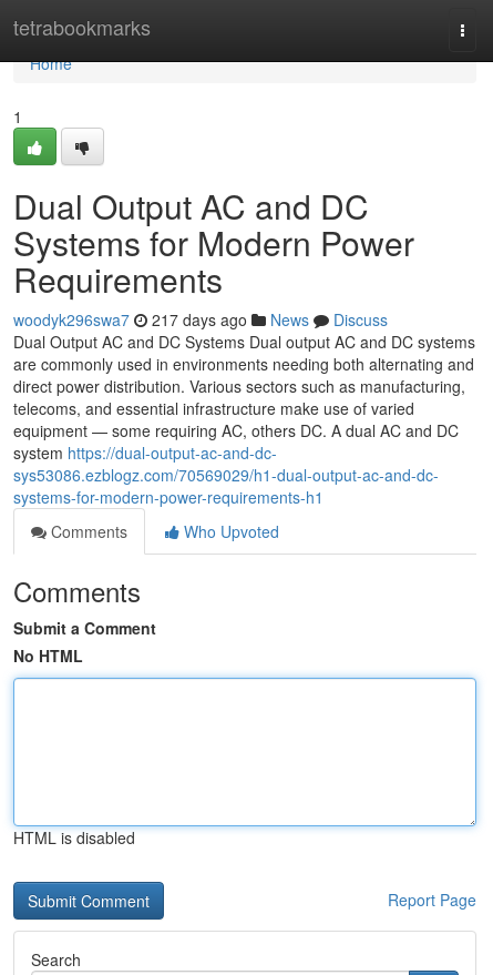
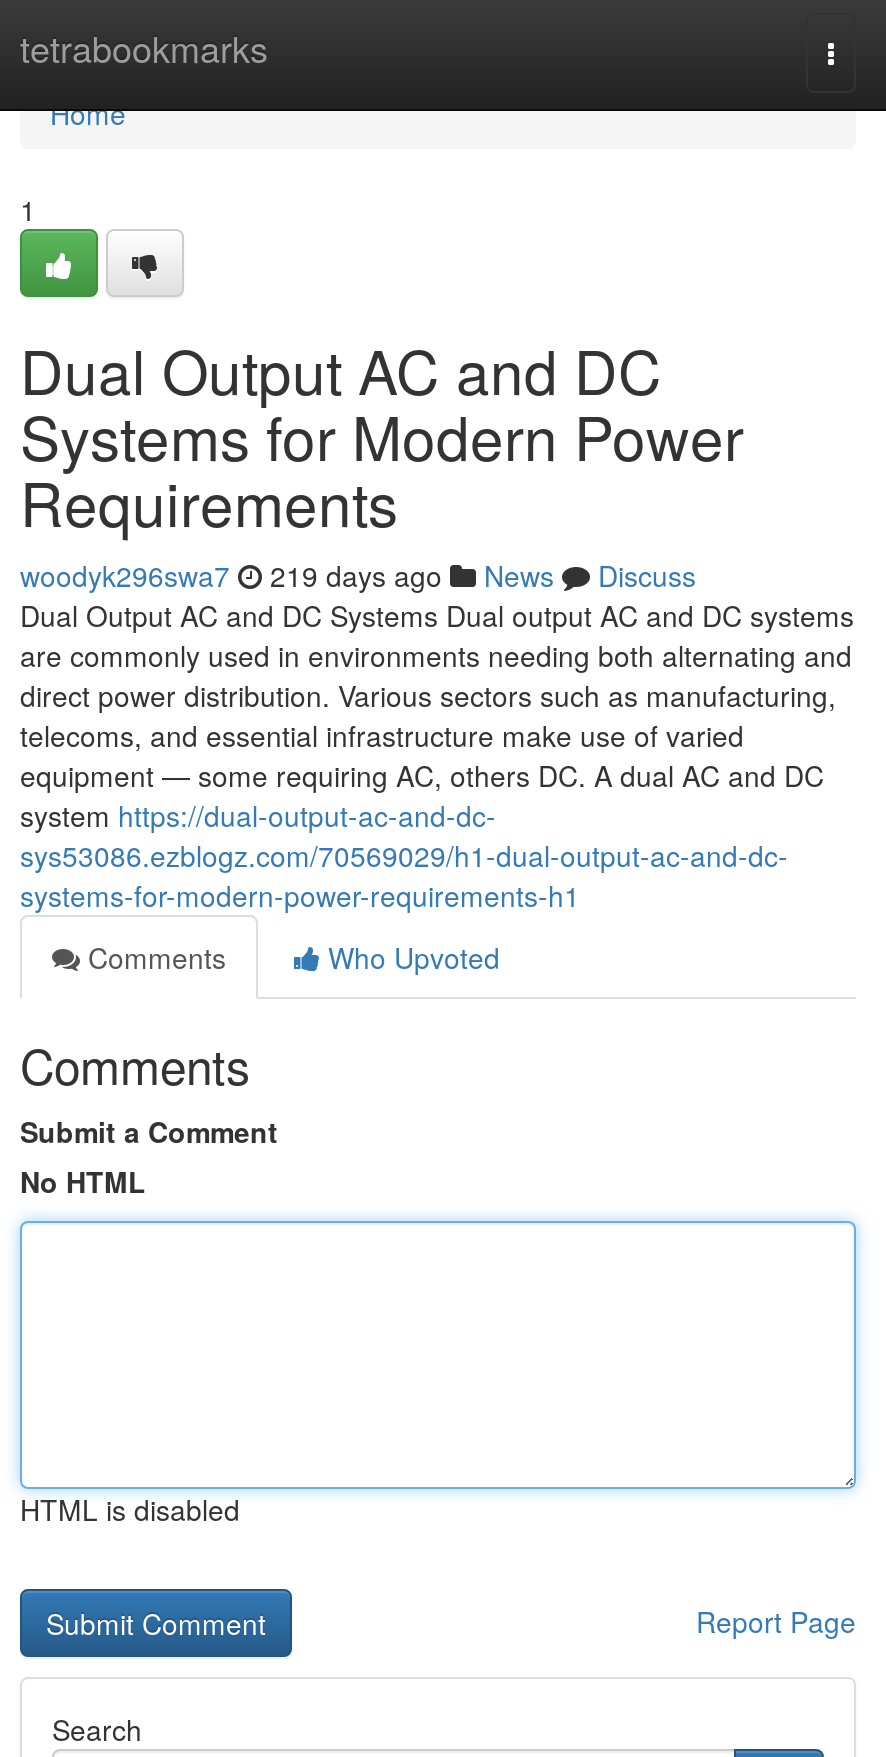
- woodyk296swa7 217 days ago News Discuss
+ woodyk296swa7 219 days ago News Discuss
